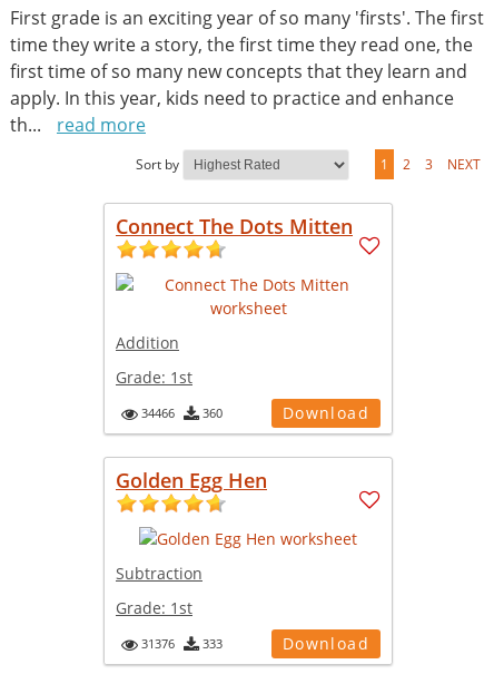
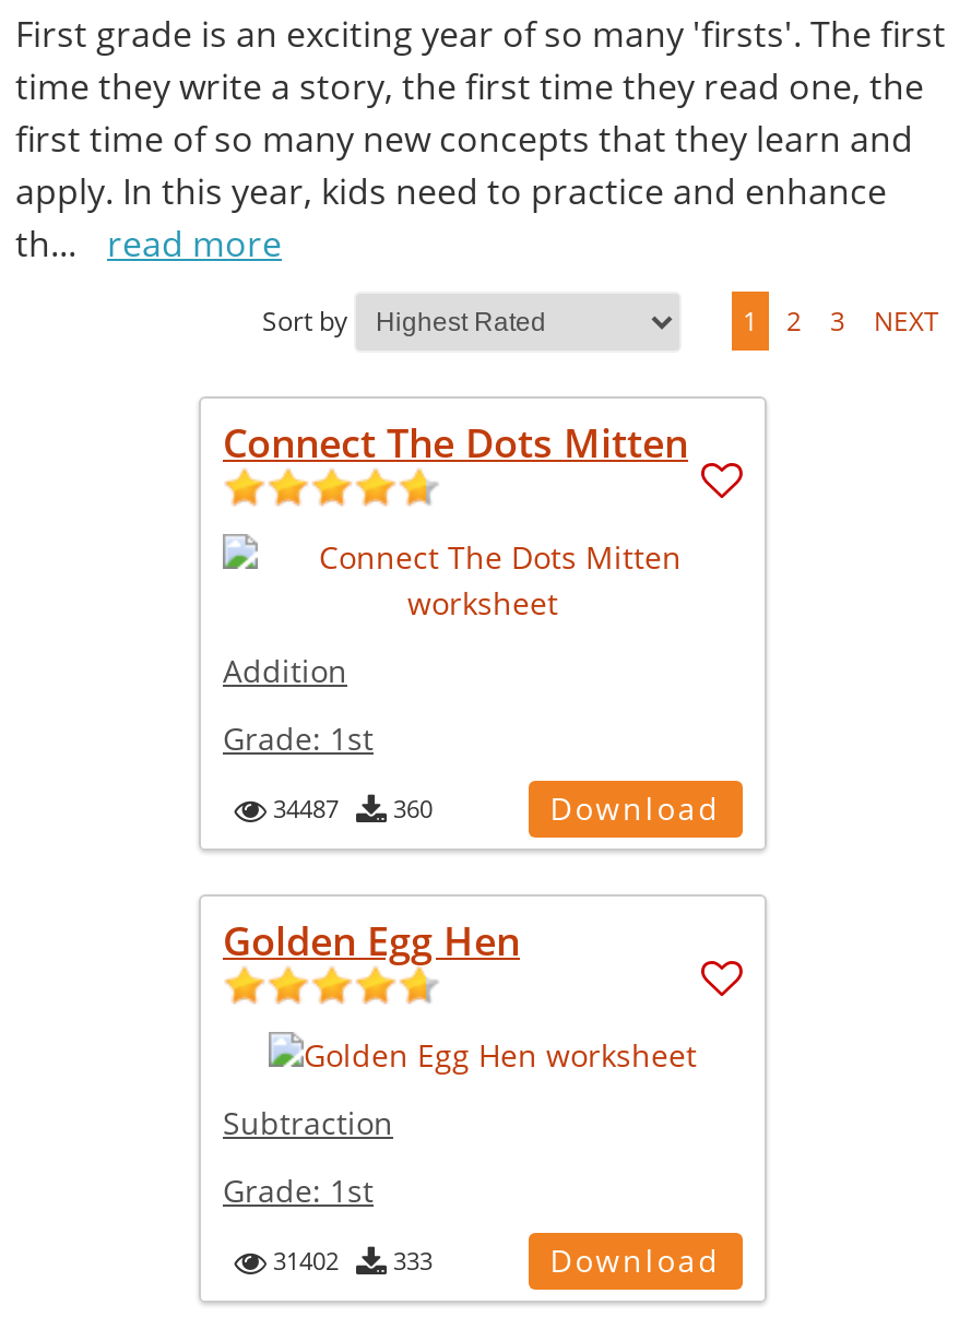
- 34466 360
+ 34487 360

- 31376 333
+ 31402 333
